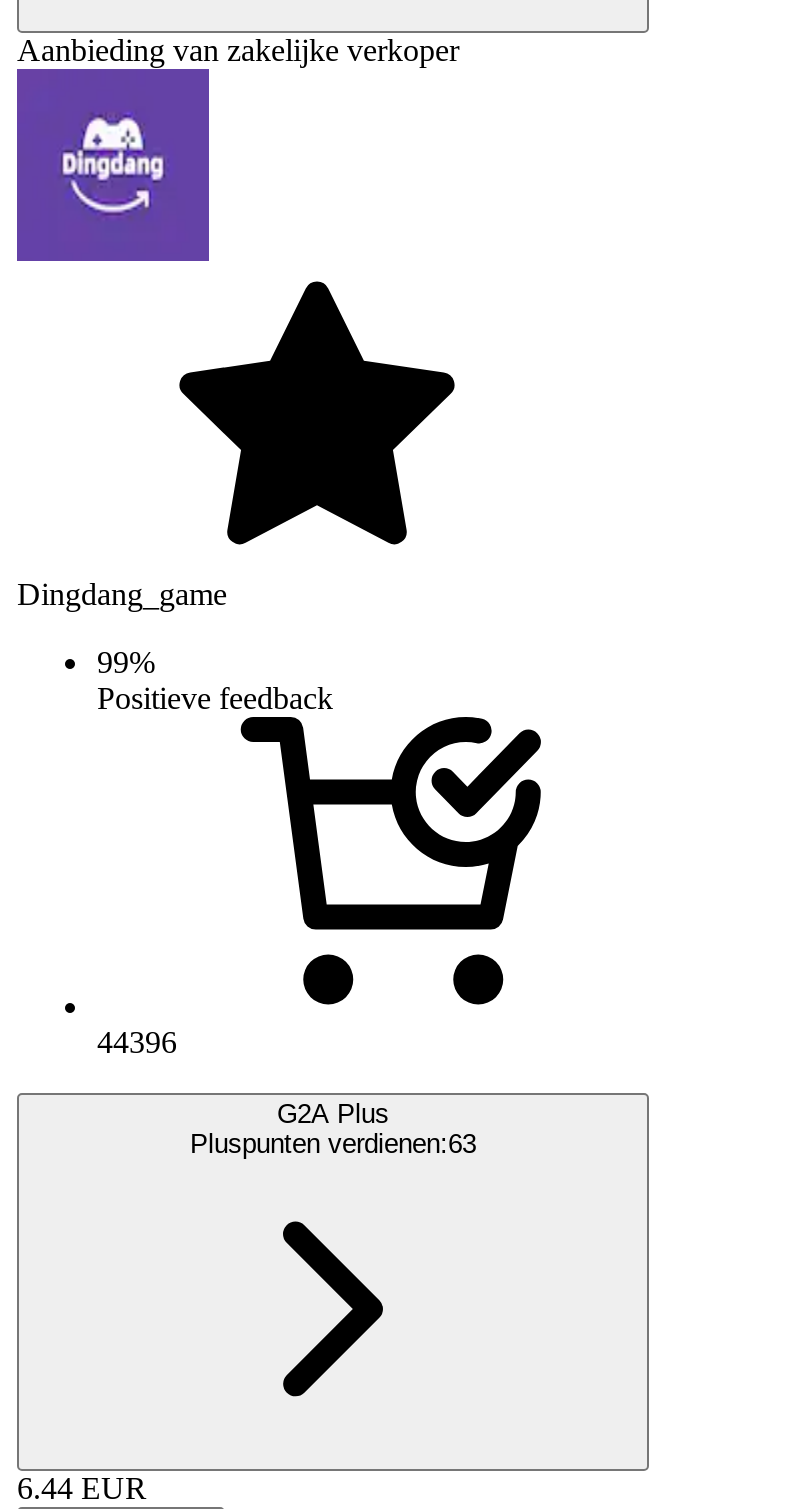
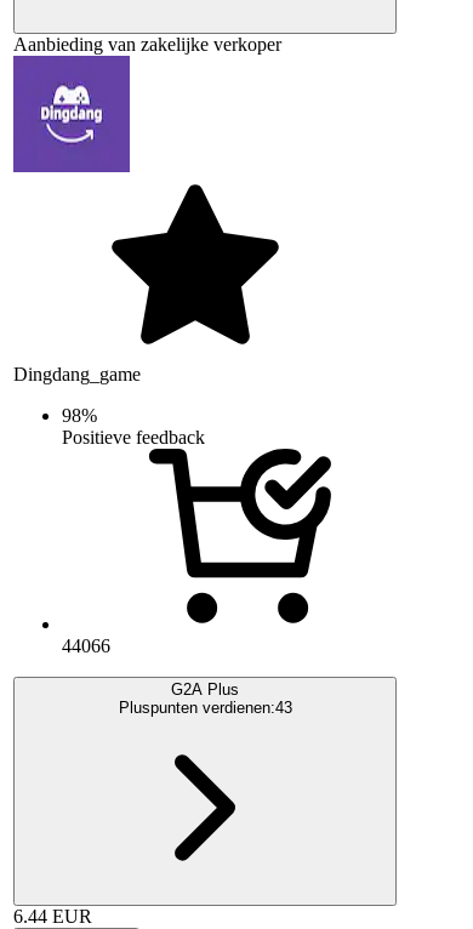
- 99%
+ 98%

- 44396
+ 44066

- Pluspunten verdienen:63
+ Pluspunten verdienen:43
